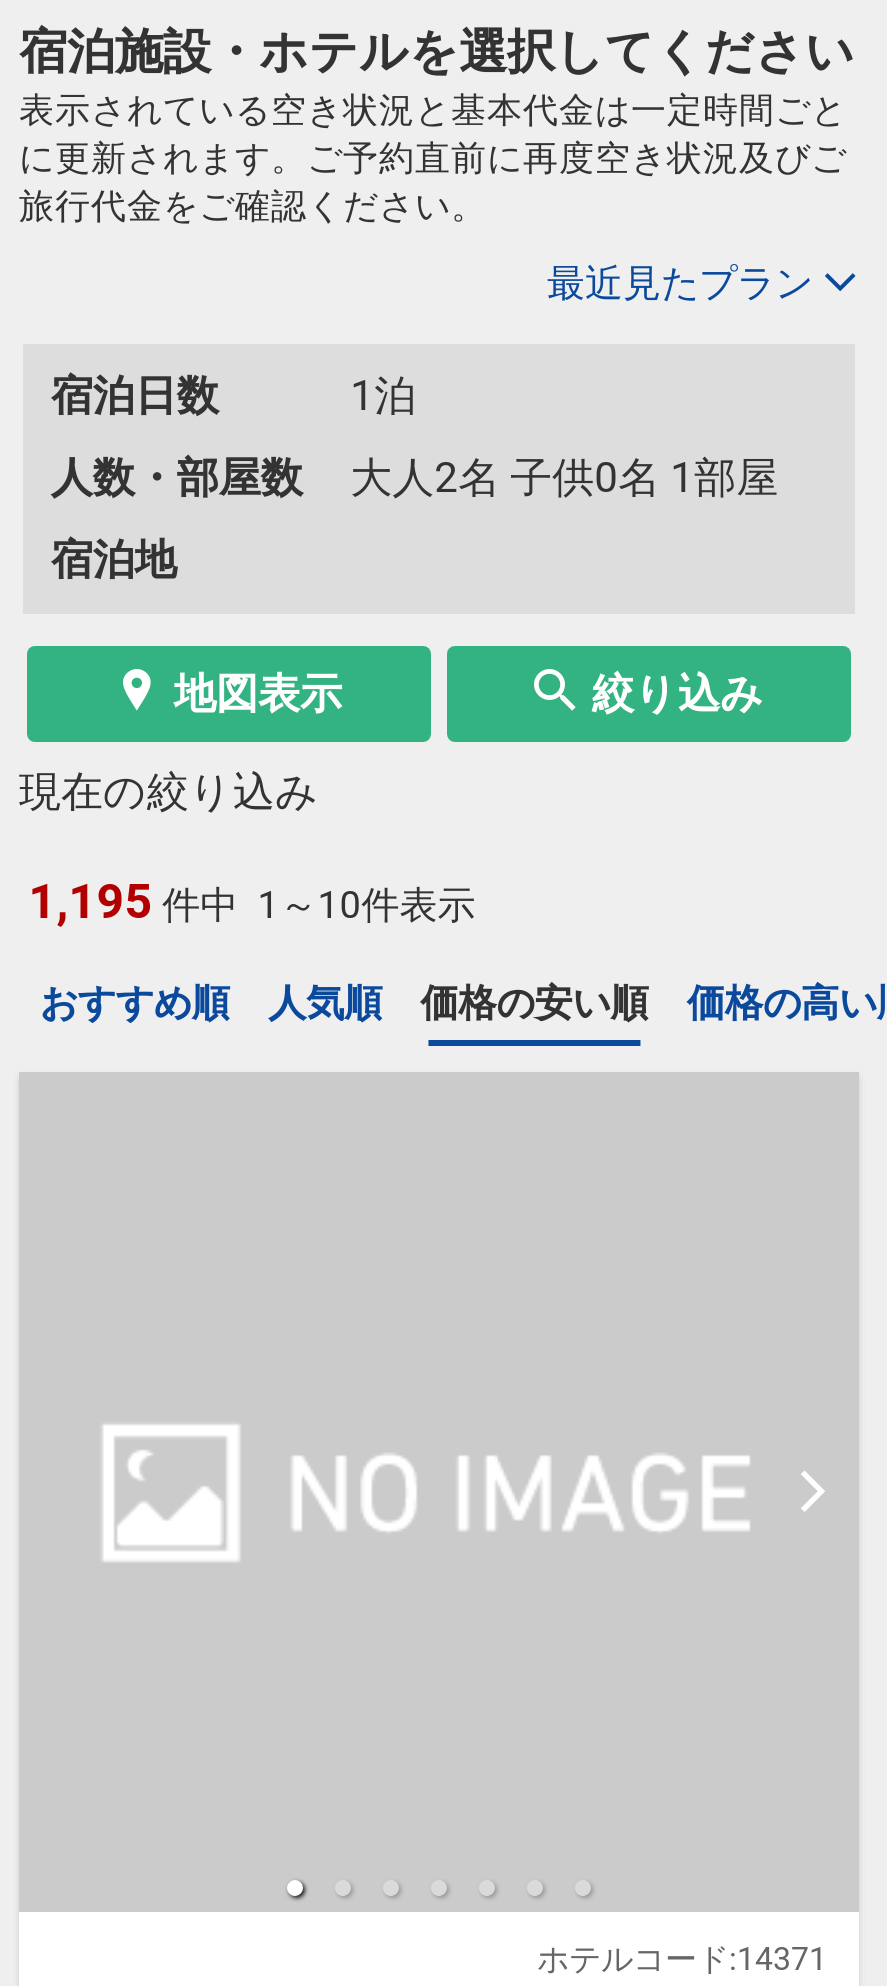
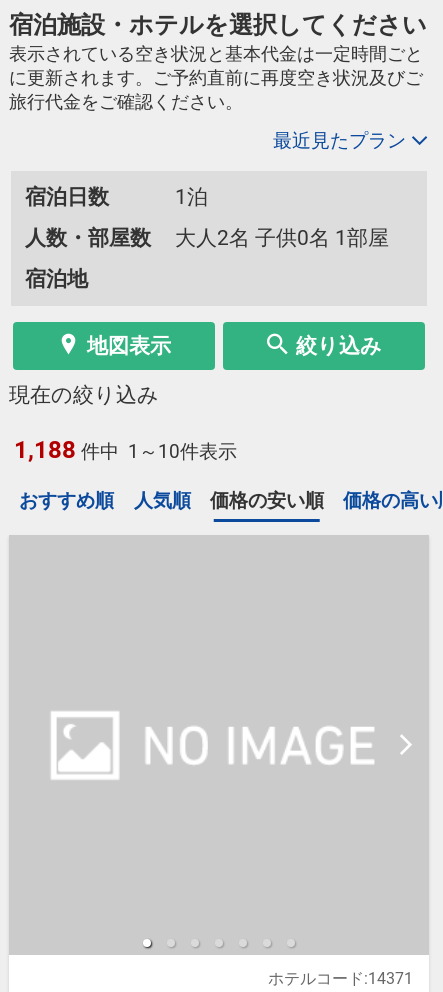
- 1,195 件中 1～10件表示
+ 1,188 件中 1～10件表示
